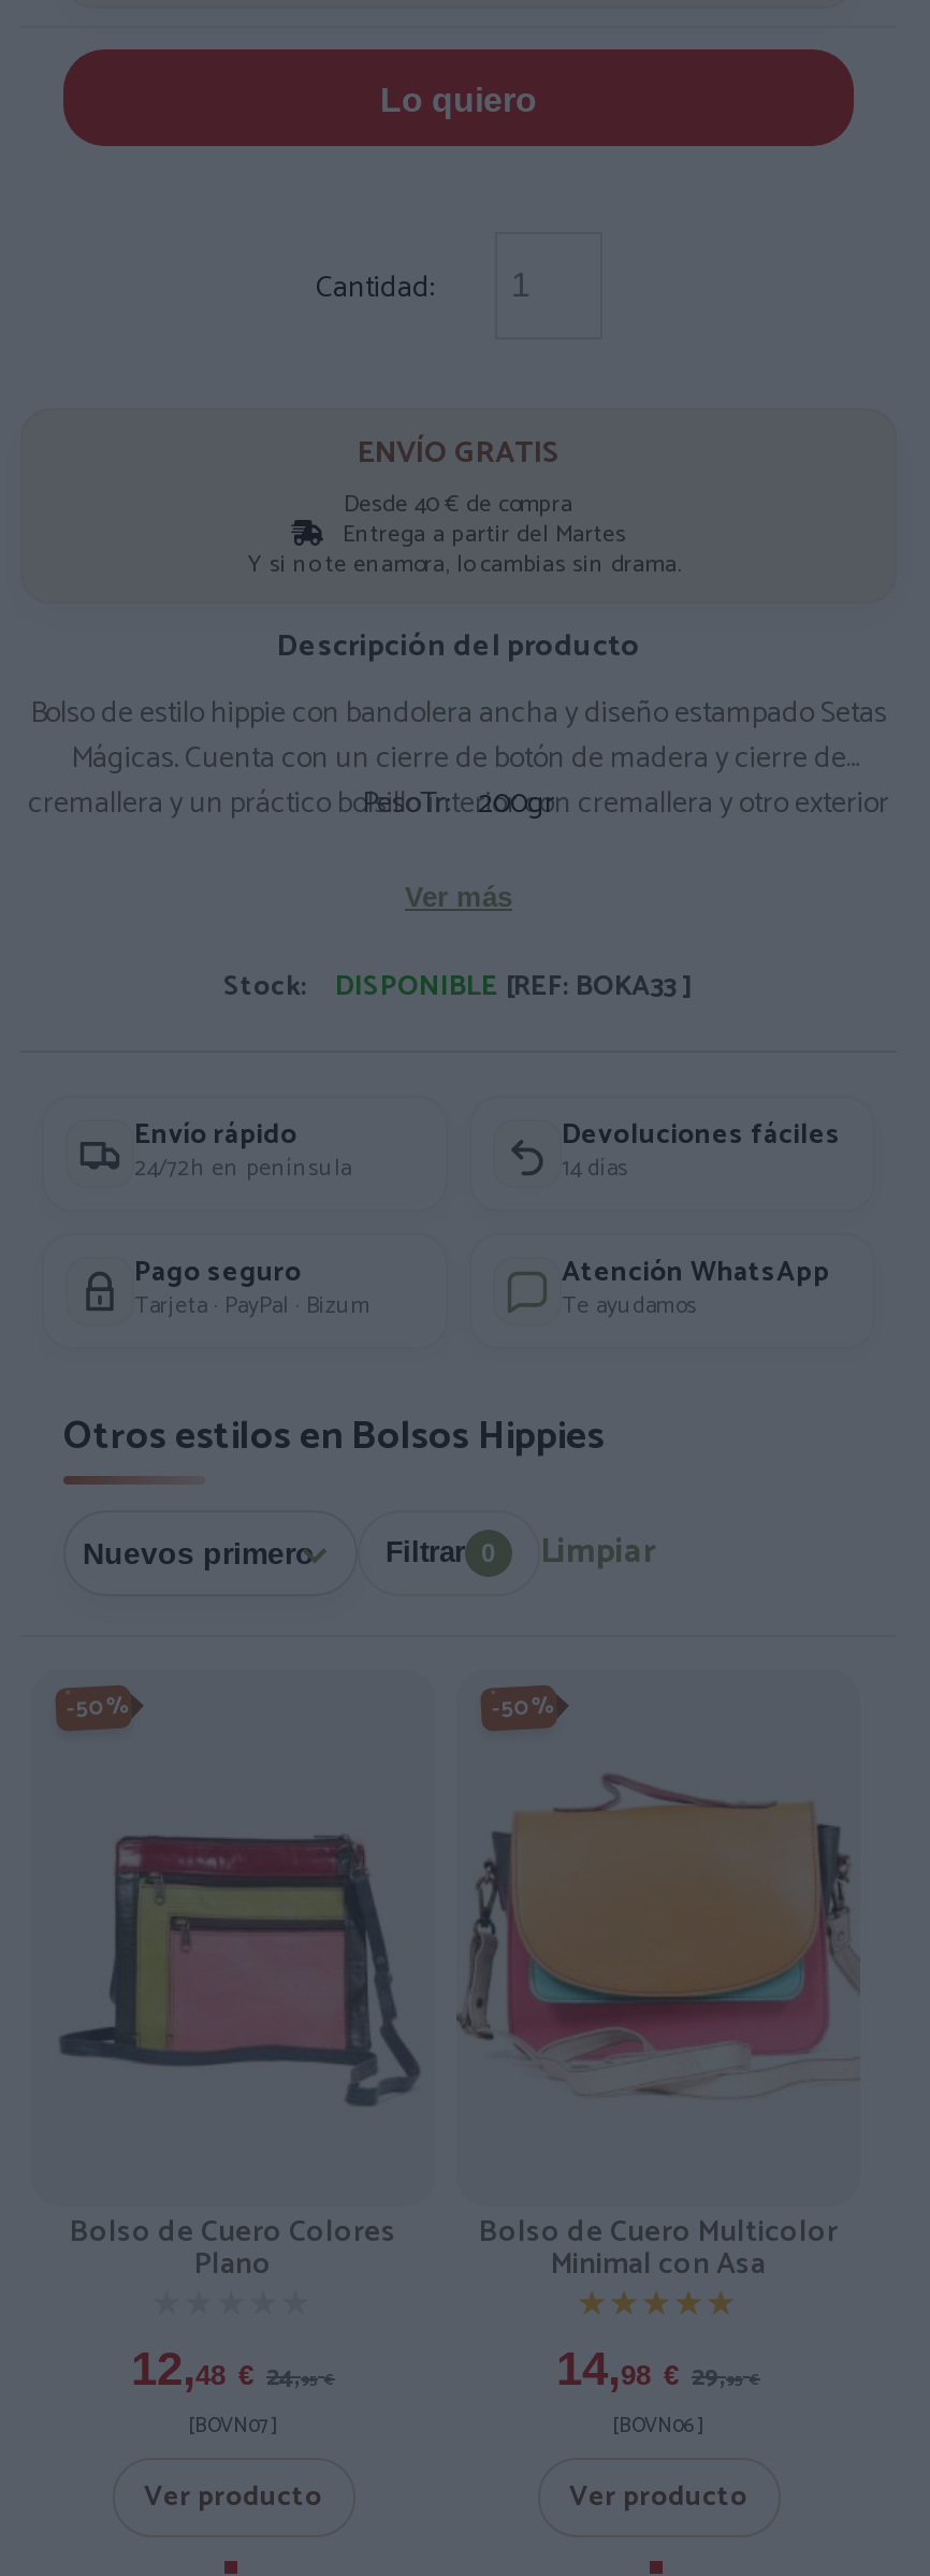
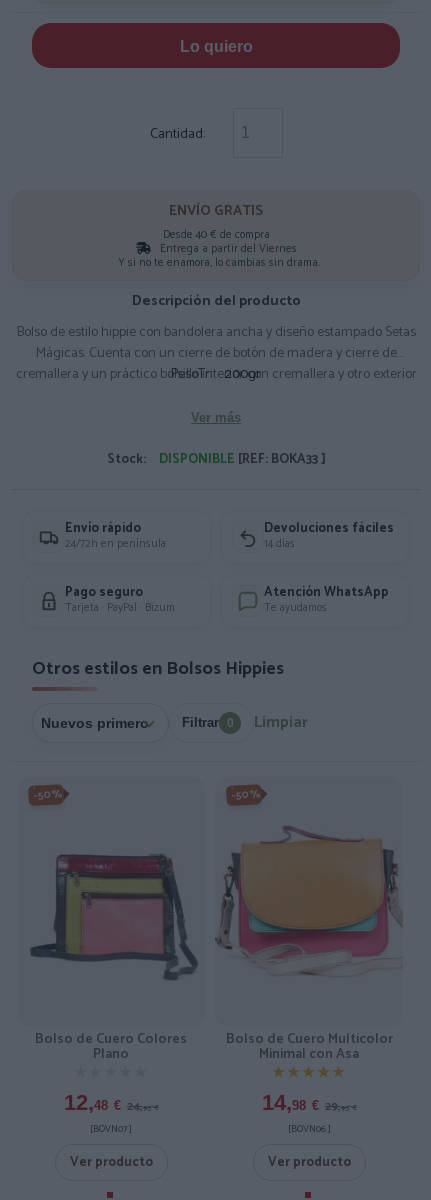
- Entrega a partir del Martes
+ Entrega a partir del Viernes
